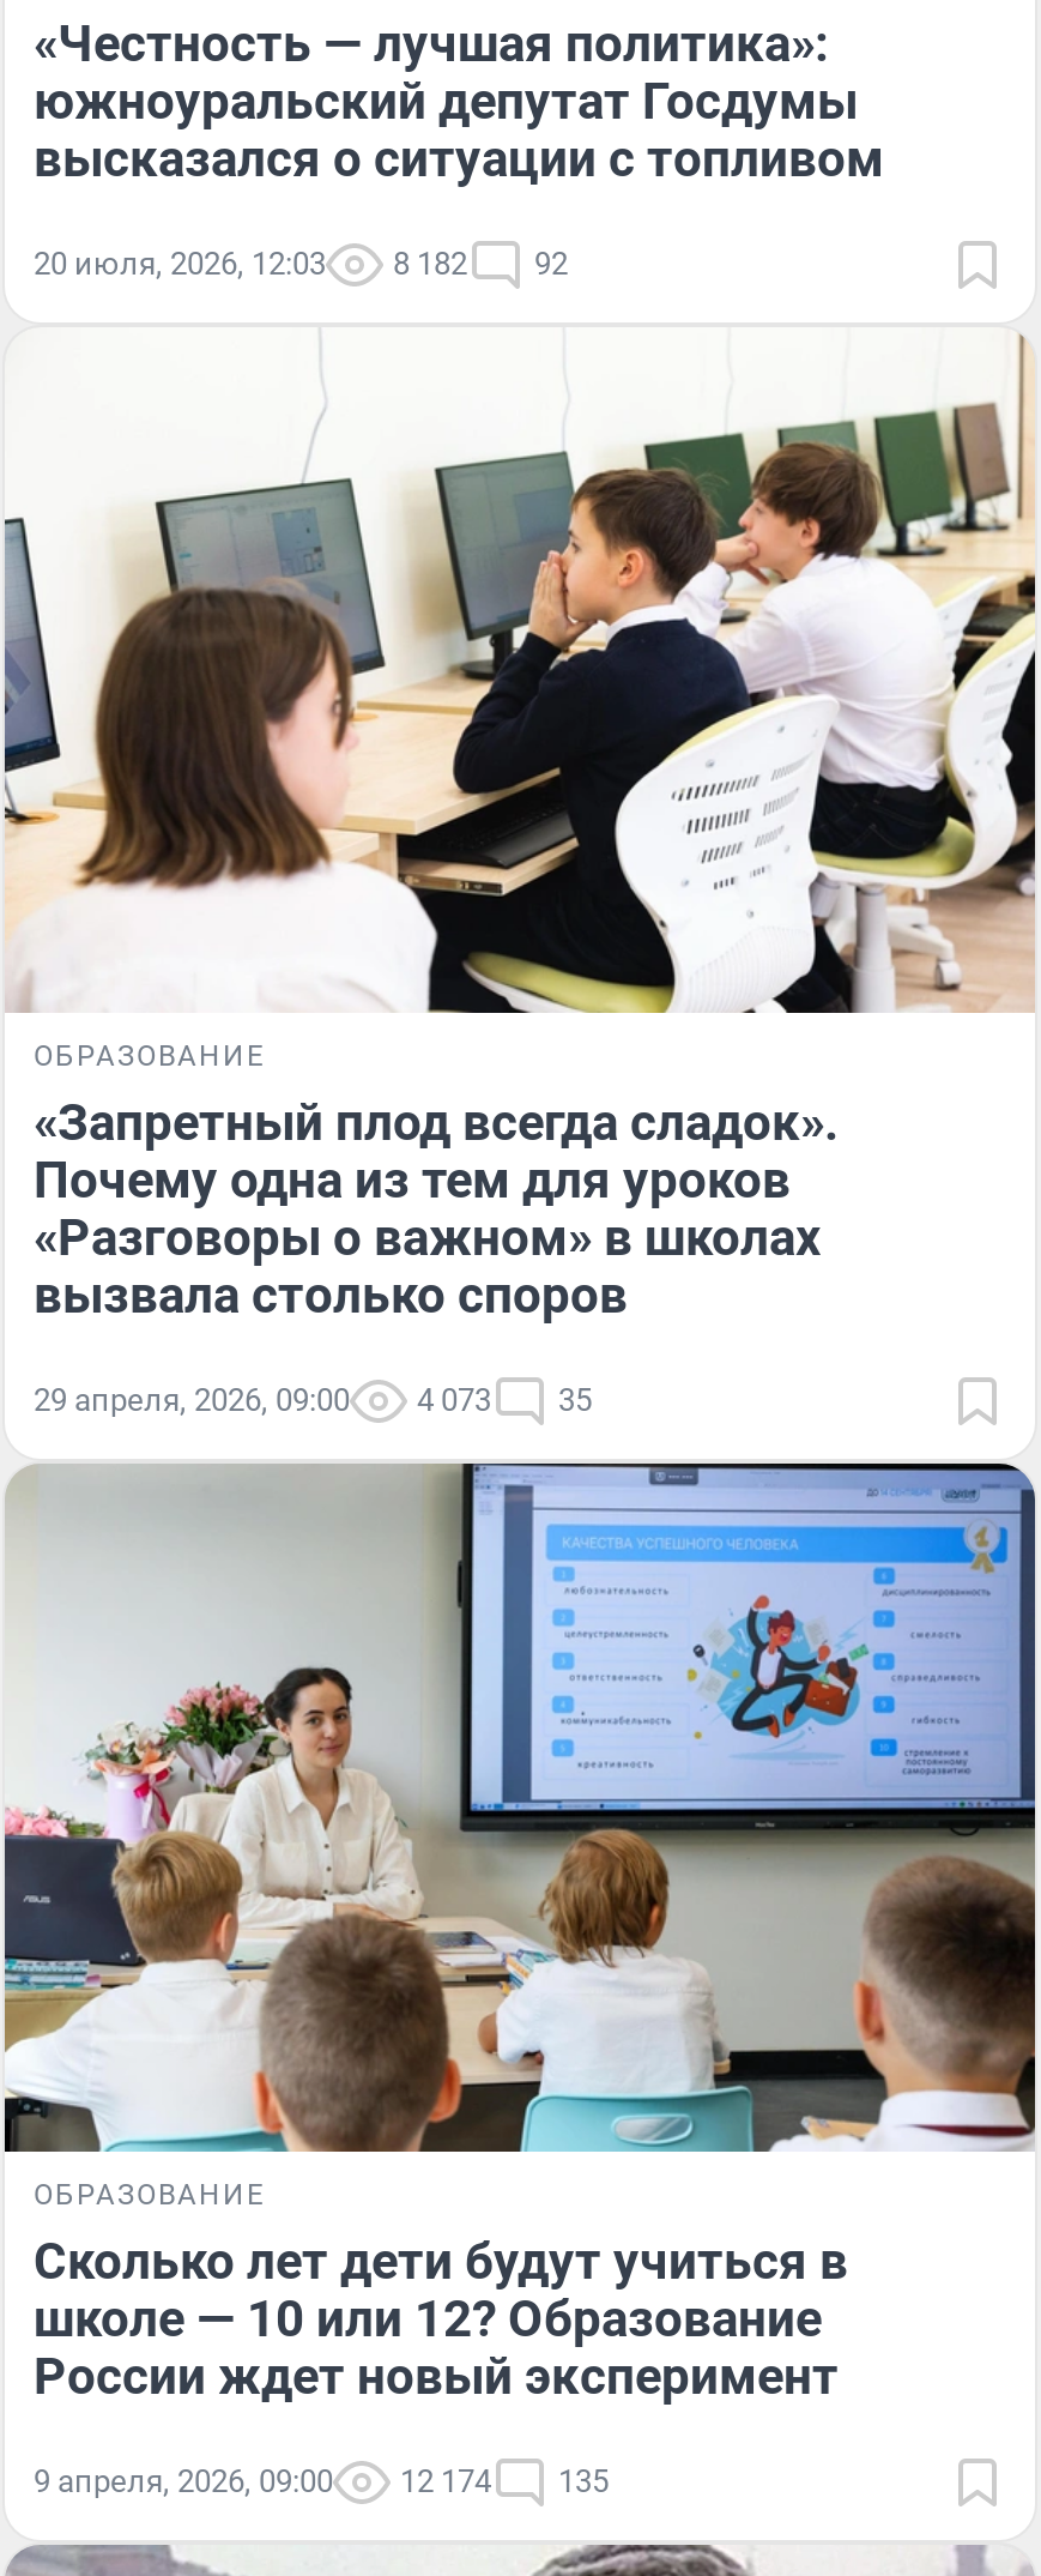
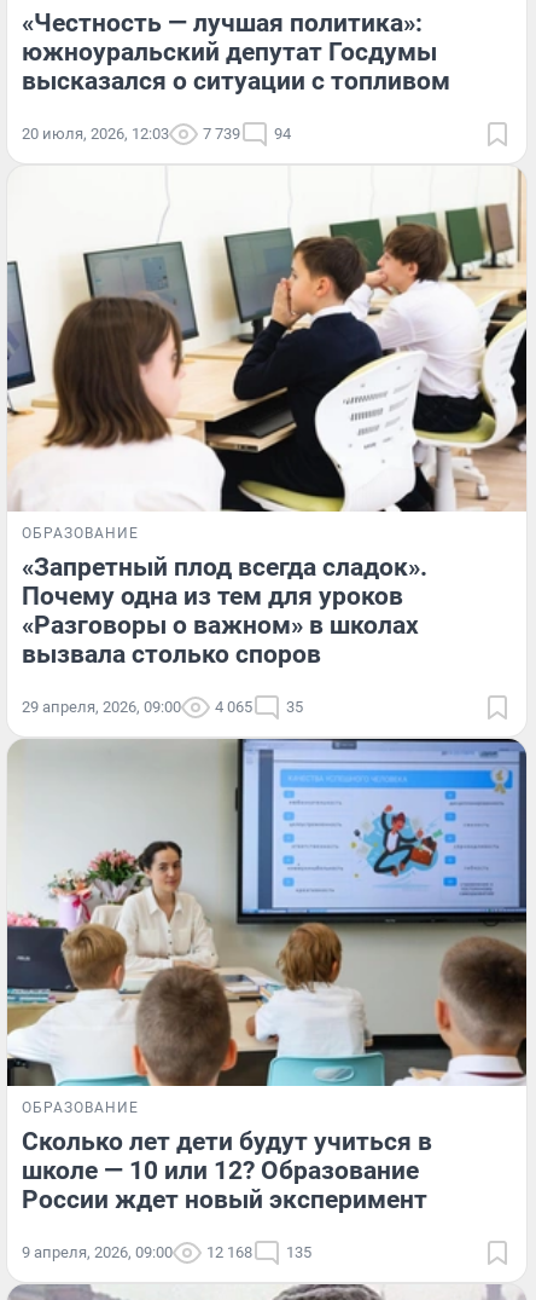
- 8 182
+ 7 739

- 92
+ 94

- 29 апреля, 2026, 09:00 4 073 35
+ 29 апреля, 2026, 09:00 4 065 35

- 9 апреля, 2026, 09:00 12 174 135
+ 9 апреля, 2026, 09:00 12 168 135
